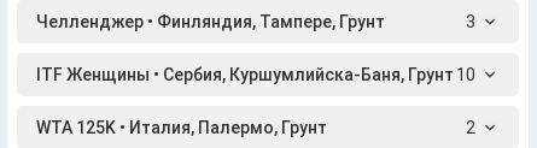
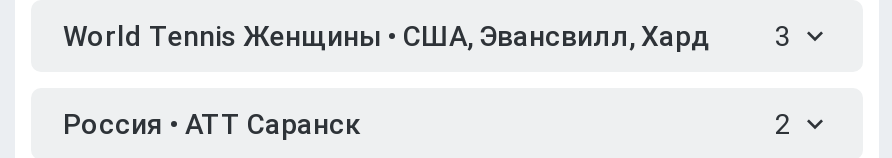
- Челленджер • Финляндия, Тампере, Грунт
+ World Tennis Женщины • США, Эвансвилл, Хард

- ITF Женщины • Сербия, Куршумлийска-Баня, Грунт 10
- WTA 125K • Италия, Палермо, Грунт
+ Россия • АТТ Саранск
